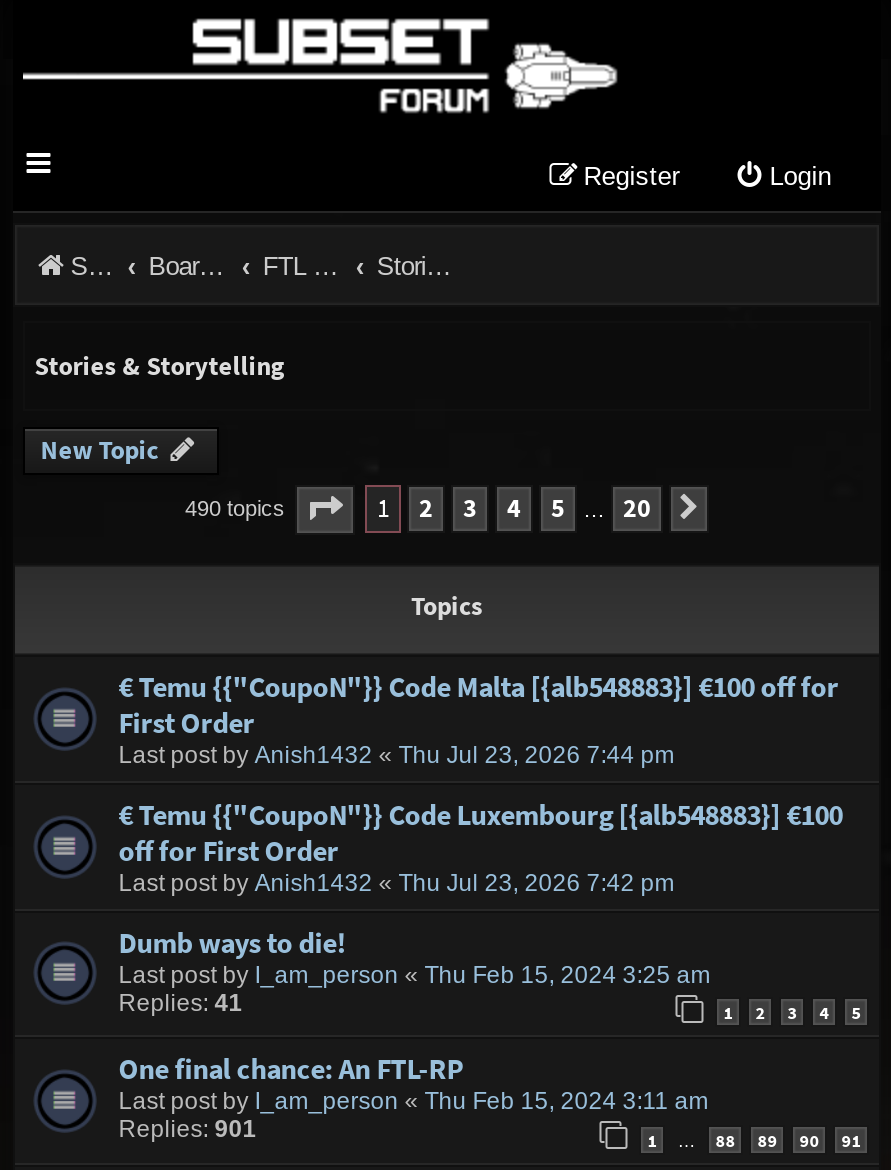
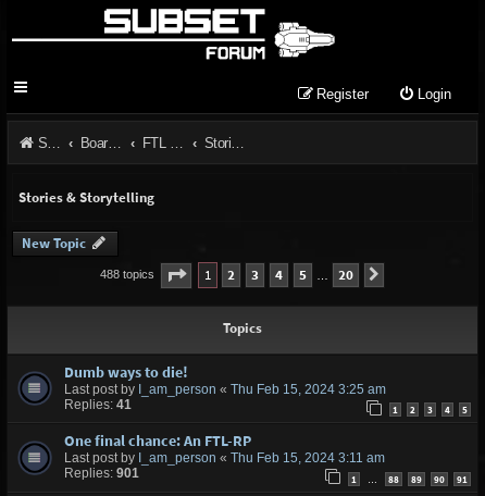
- 490 topics
+ 488 topics

- € Temu {{"CoupoN"}} Code Malta [{alb548883}] €100 off for
- First Order
- Last post by Anish1432 «Thu Jul 23, 2026 7:44 pm
- € Temu {{"CoupoN"}} Code Luxembourg [{alb548883}] €100
- off for First Order
- Last post by Anish1432 «Thu Jul 23, 2026 7:42 pm
